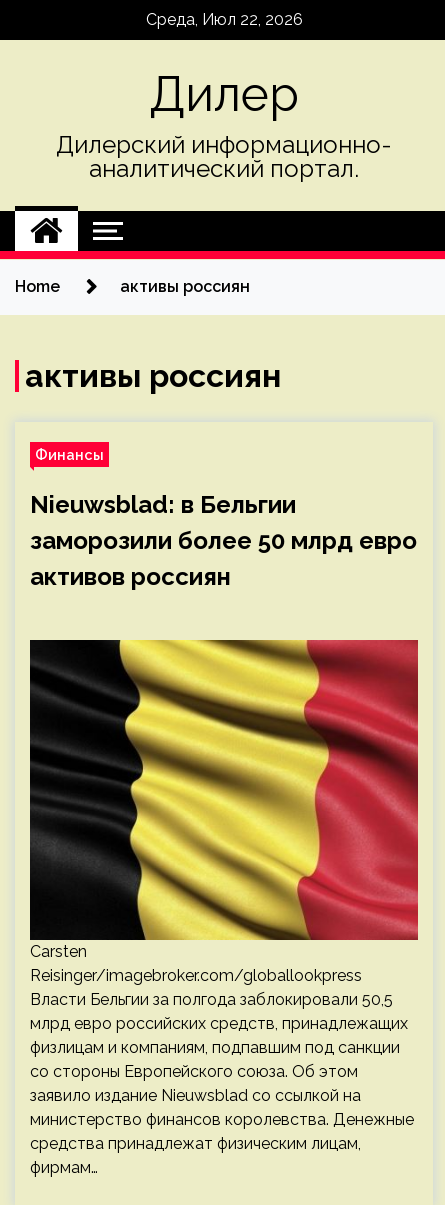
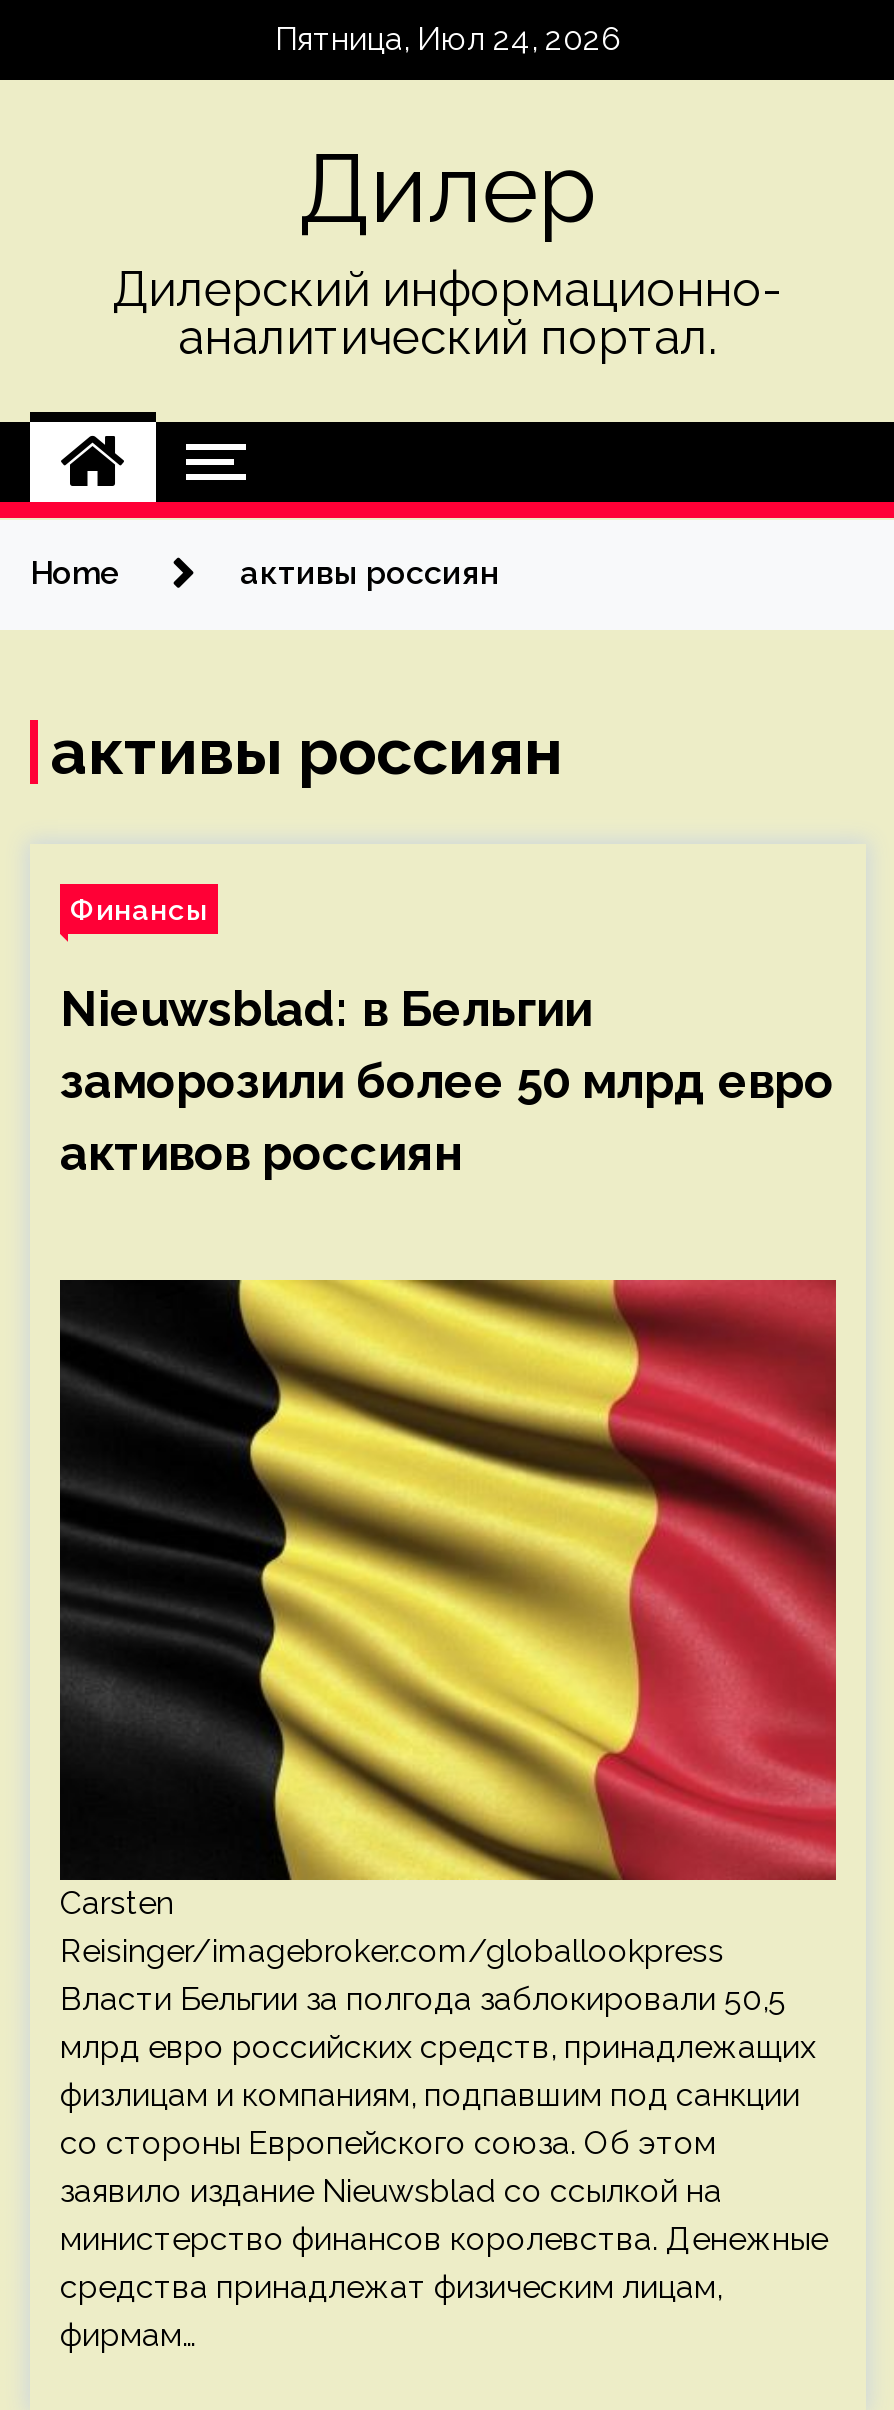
- Среда, Июл 22, 2026
+ Пятница, Июл 24, 2026
